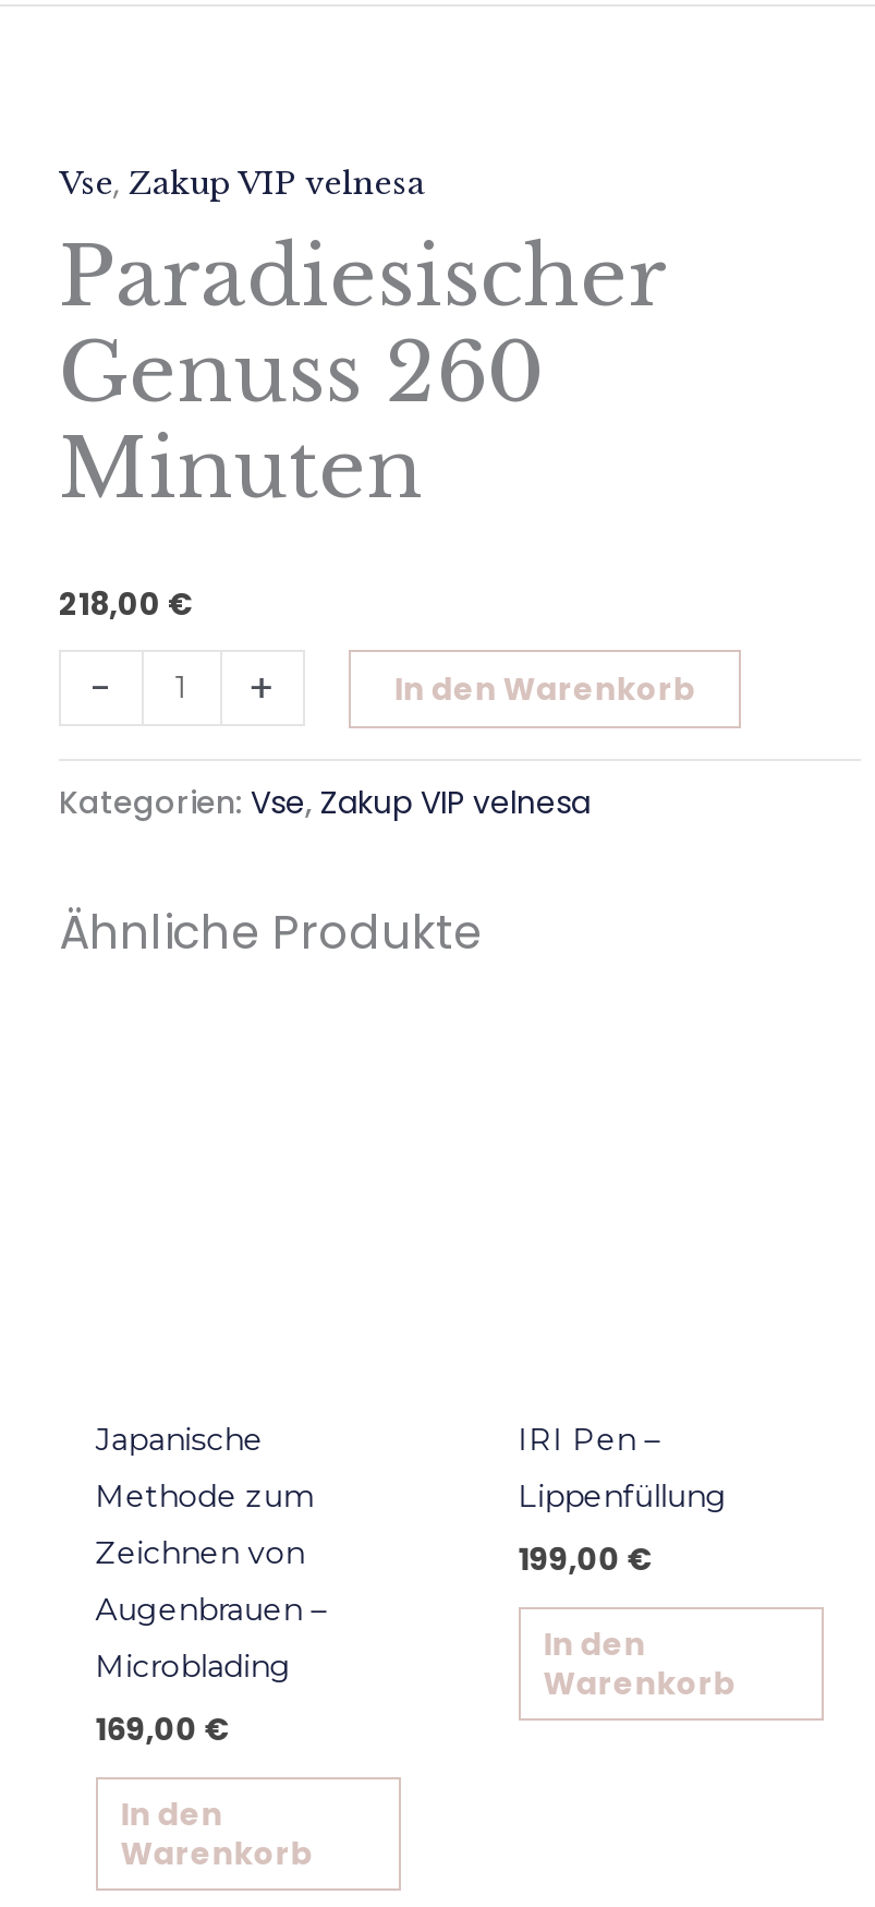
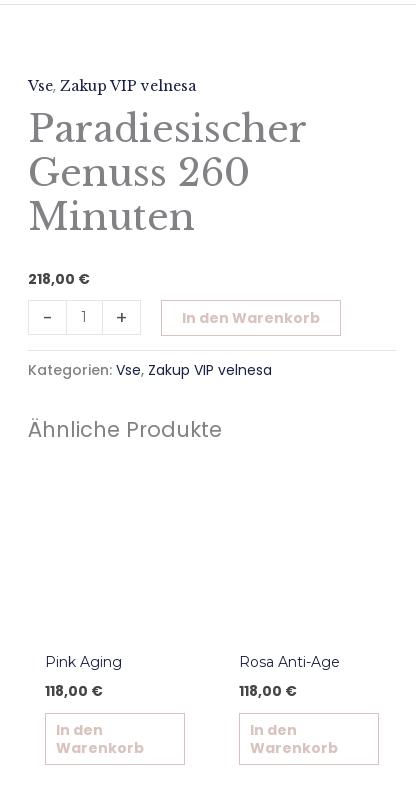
- Japanische
- Methode zum
- Zeichnen von
- Augenbrauen –
- Microblading
+ Pink Aging

- IRI Pen –
- Lippenfüllung
+ Rosa Anti-Age

- 199,00 €
+ 118,00 €

- 169,00 €
+ 118,00 €
